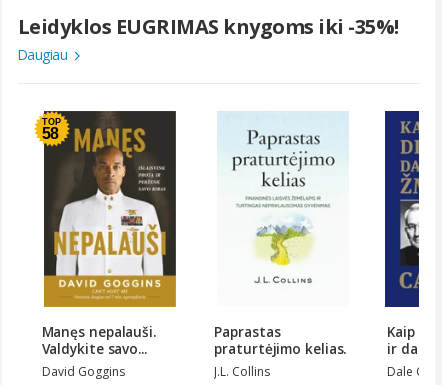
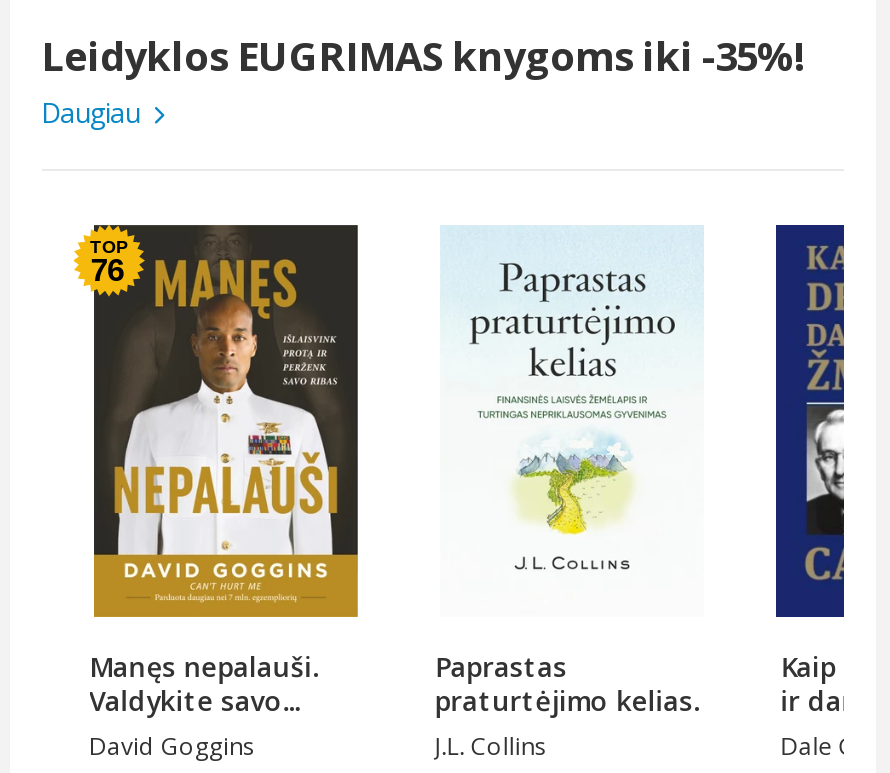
- 58
+ 76
